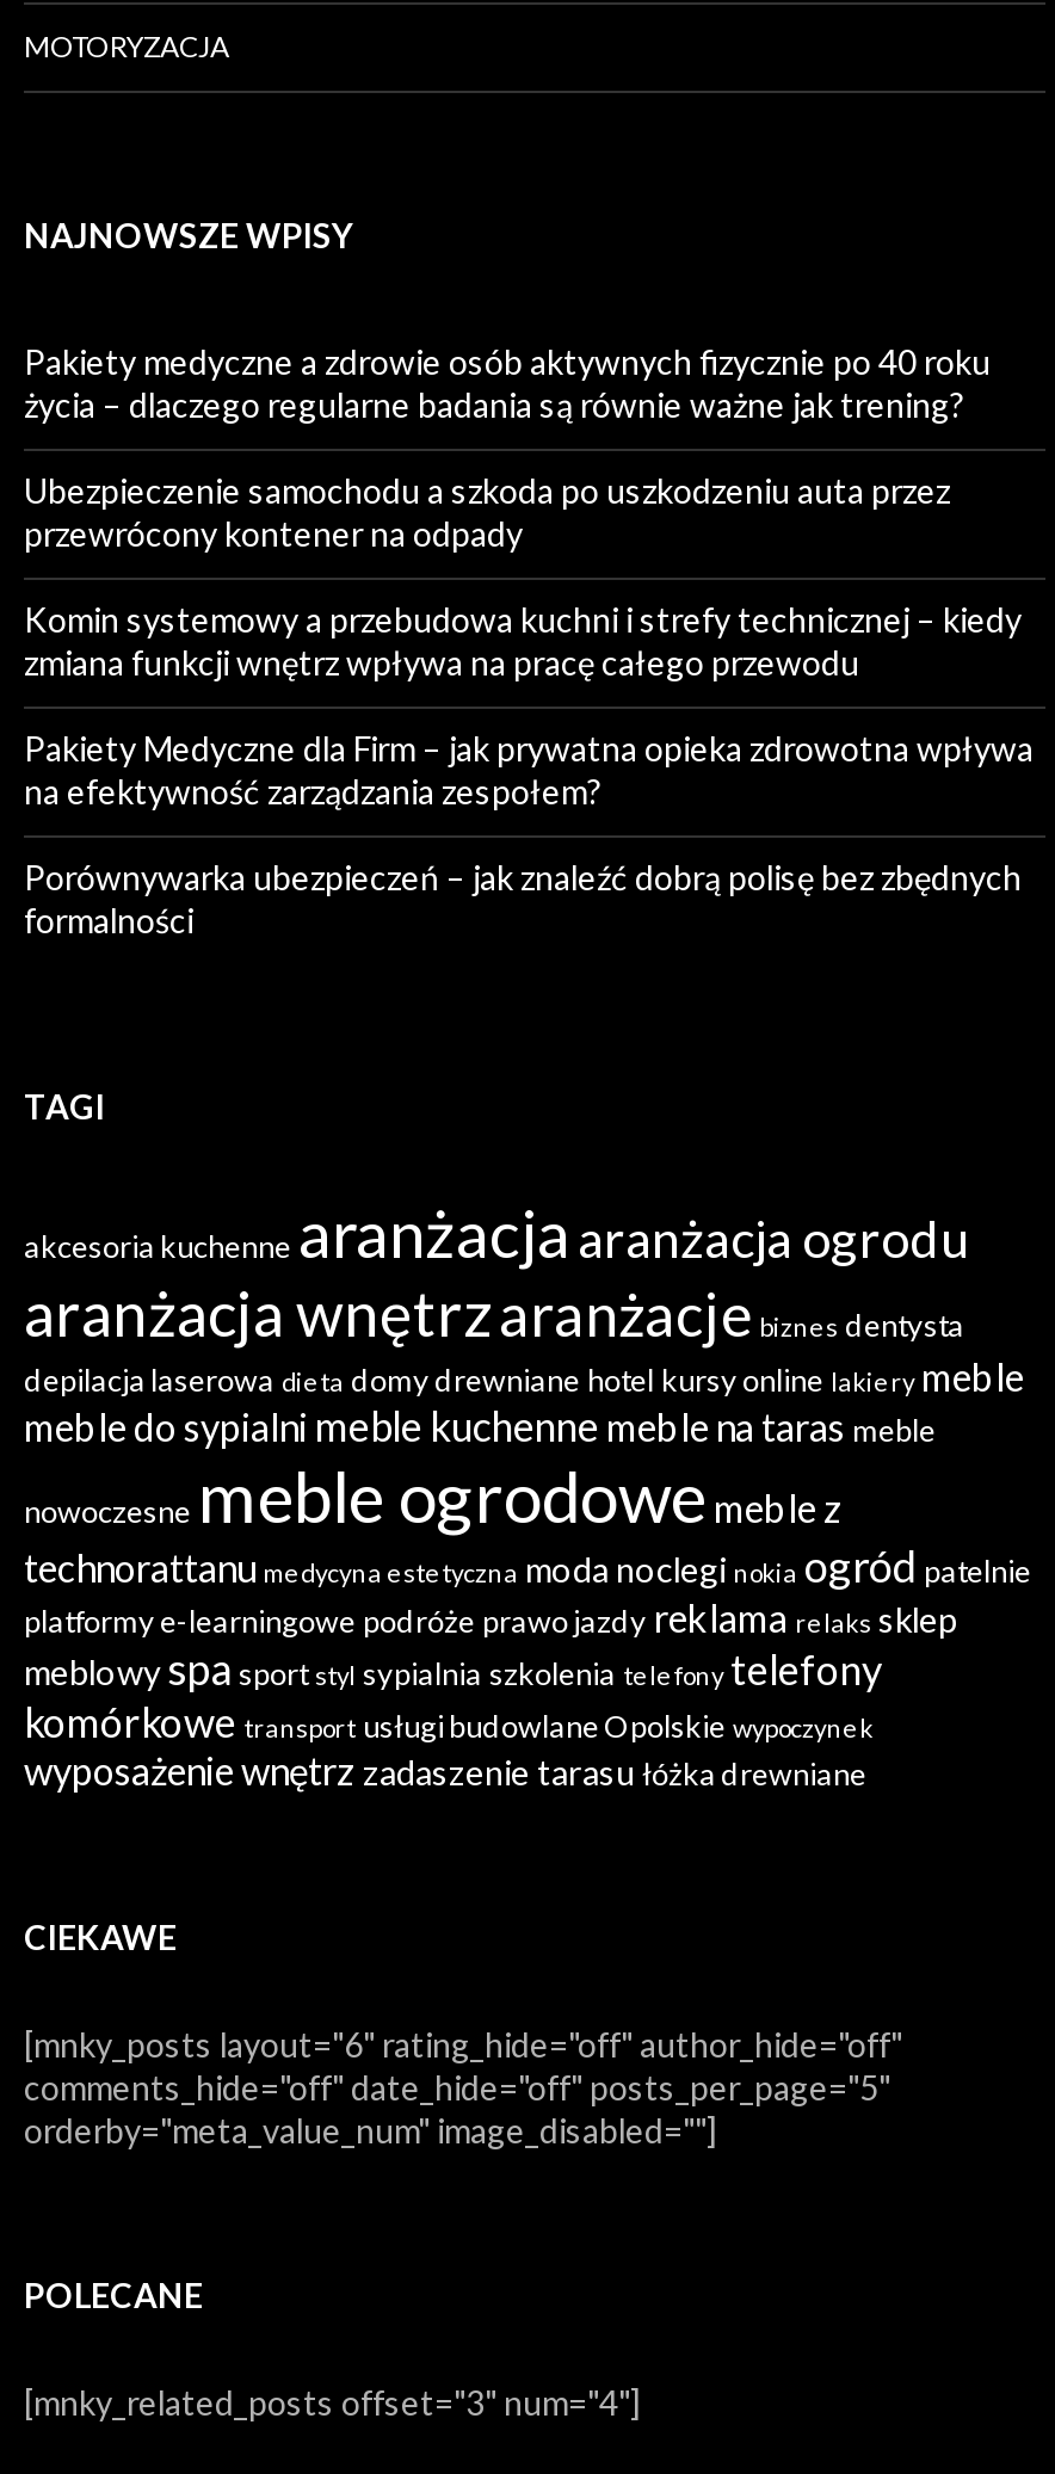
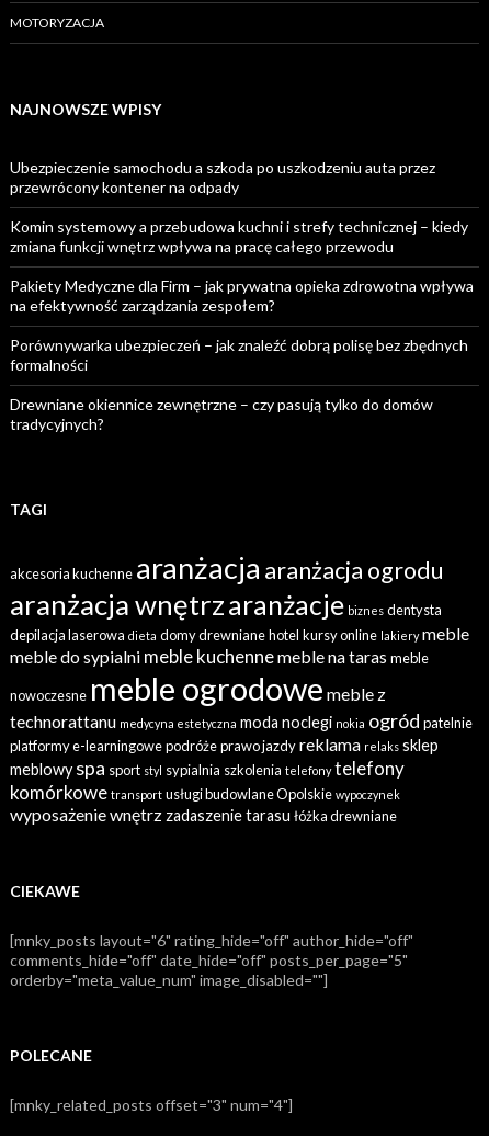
- Pakiety medyczne a zdrowie osób aktywnych fizycznie po 40 roku
- życia – dlaczego regularne badania są równie ważne jak trening?

moved up: Ubezpieczenie samochodu a szkoda po uszkodzeniu auta przez | przewrócony kontener na odpady | Komin systemowy a przebudowa kuchni i strefy technicznej – kiedy | zmiana funkcji wnętrz wpływa na pracę całego przewodu | Pakiety Medyczne dla Firm – jak prywatna opieka zdrowotna wpływa | na efektywność zarządzania zespołem? | Porównywarka ubezpieczeń – jak znaleźć dobrą polisę bez zbędnych | formalności

+ Drewniane okiennice zewnętrzne – czy pasują tylko do domów
+ tradycyjnych?
